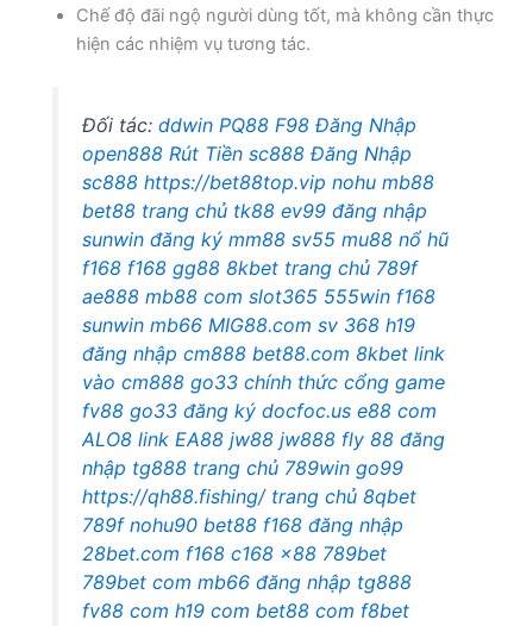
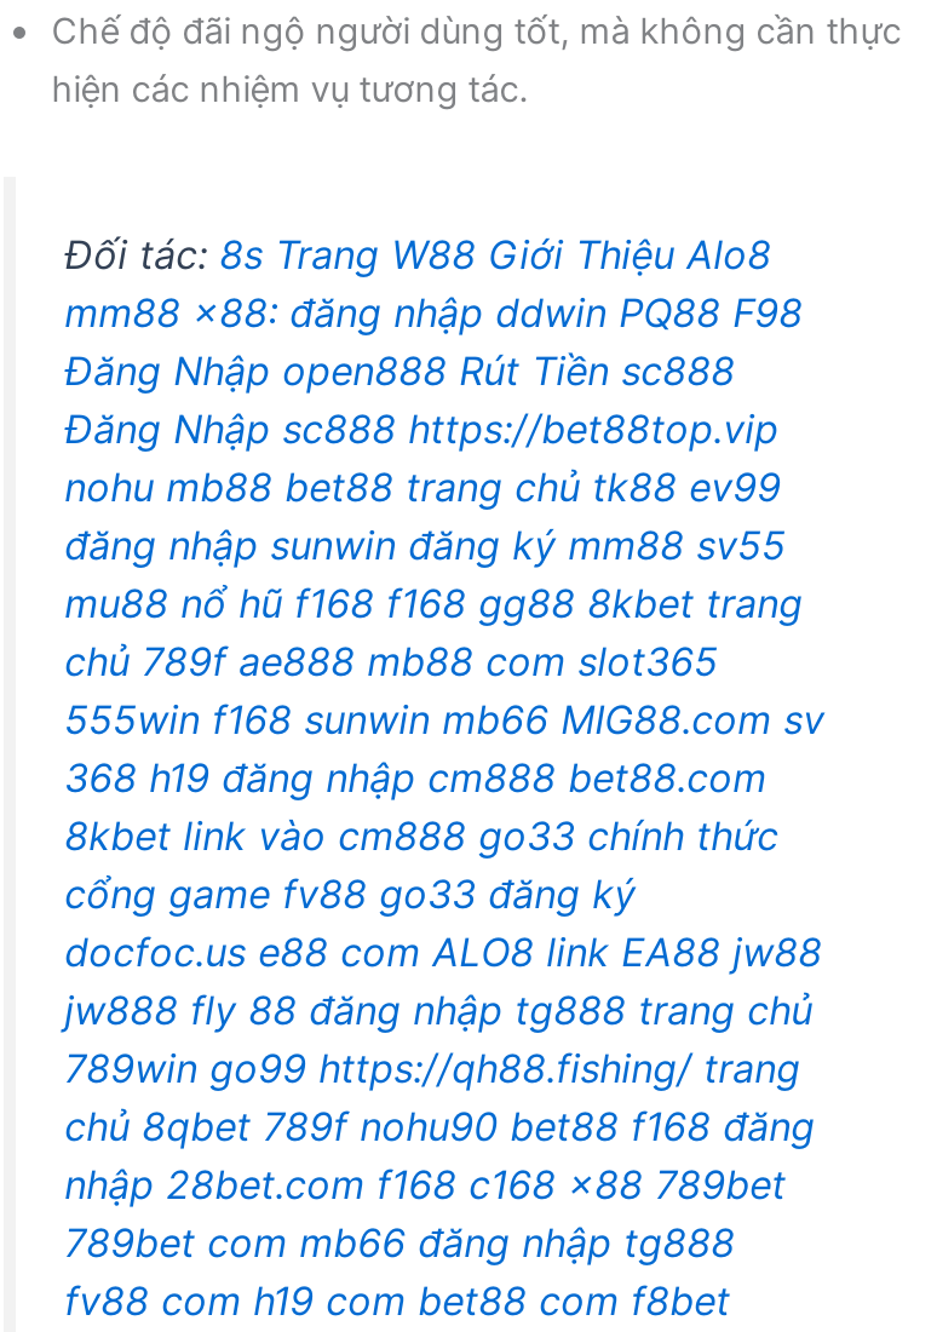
- Đối tác: ddwin PQ88 F98 Đăng Nhập
- open888 Rút Tiền sc888 Đăng Nhập
- sc888 https://bet88top.vip nohu mb88
- bet88 trang chủ tk88 ev99 đăng nhập
- sunwin đăng ký mm88 sv55 mu88 nổ hũ
- f168 f168 gg88 8kbet trang chủ 789f
- ae888 mb88 com slot365 555win f168
- sunwin mb66 MIG88.com sv 368 h19
- đăng nhập cm888 bet88.com 8kbet link
- vào cm888 go33 chính thức cổng game
- fv88 go33 đăng ký docfoc.us e88 com
- ALO8 link EA88 jw88 jw888 fly 88 đăng
- nhập tg888 trang chủ 789win go99
- https://qh88.fishing/ trang chủ 8qbet
- 789f nohu90 bet88 f168 đăng nhập
- 28bet.com f168 c168 x88 789bet
+ Đối tác: 8s Trang W88 Giới Thiệu Alo8
+ mm88 x88: đăng nhập ddwin PQ88 F98
+ Đăng Nhập open888 Rút Tiền sc888
+ Đăng Nhập sc888 https://bet88top.vip
+ nohu mb88 bet88 trang chủ tk88 ev99
+ đăng nhập sunwin đăng ký mm88 sv55
+ mu88 nổ hũ f168 f168 gg88 8kbet trang
+ chủ 789f ae888 mb88 com slot365
+ 555win f168 sunwin mb66 MIG88.com sv
+ 368 h19 đăng nhập cm888 bet88.com
+ 8kbet link vào cm888 go33 chính thức
+ cổng game fv88 go33 đăng ký
+ docfoc.us e88 com ALO8 link EA88 jw88
+ jw888 fly 88 đăng nhập tg888 trang chủ
+ 789win go99 https://qh88.fishing/ trang
+ chủ 8qbet 789f nohu90 bet88 f168 đăng
+ nhập 28bet.com f168 c168 x88 789bet
